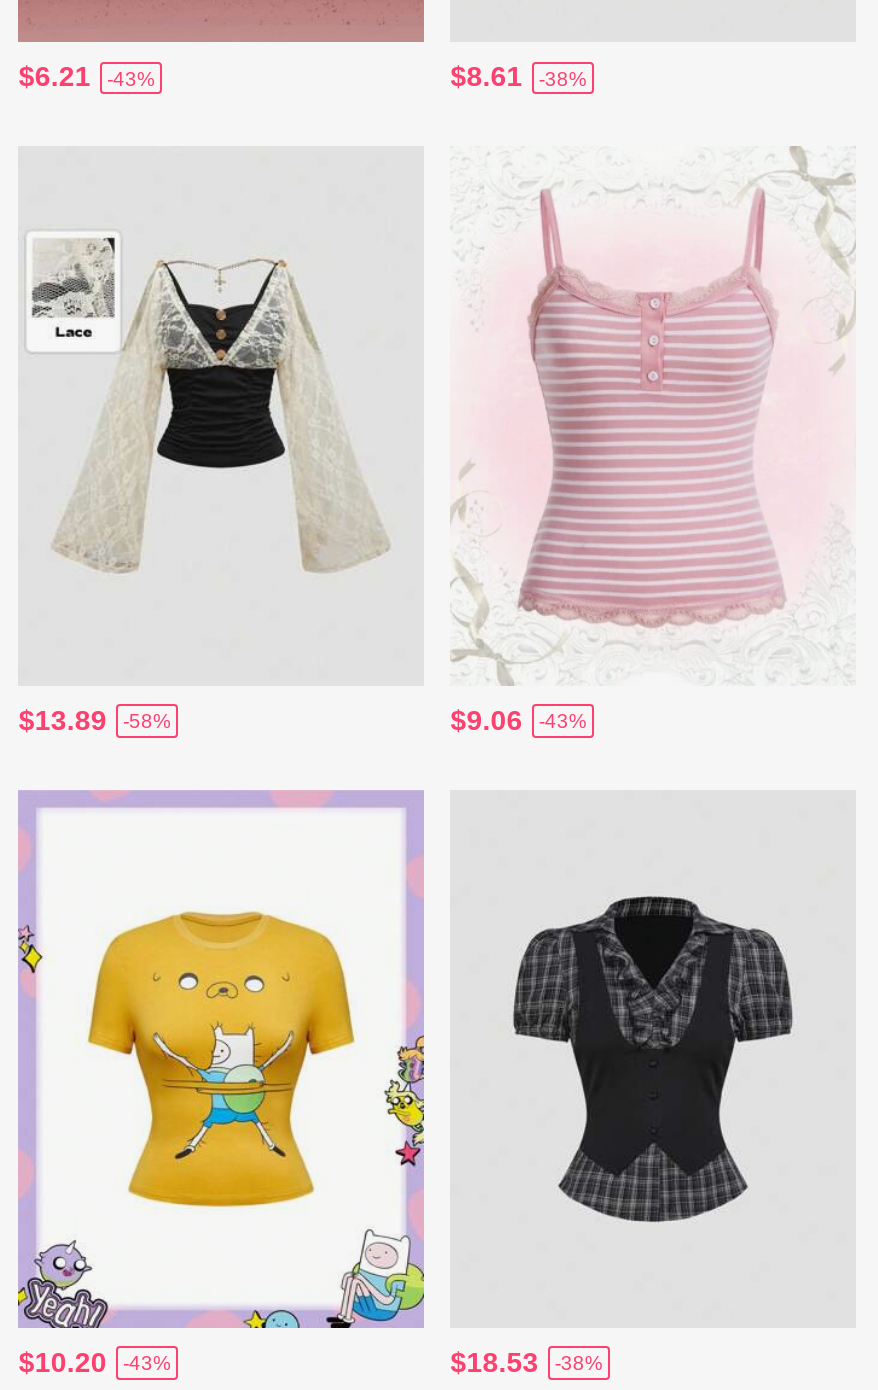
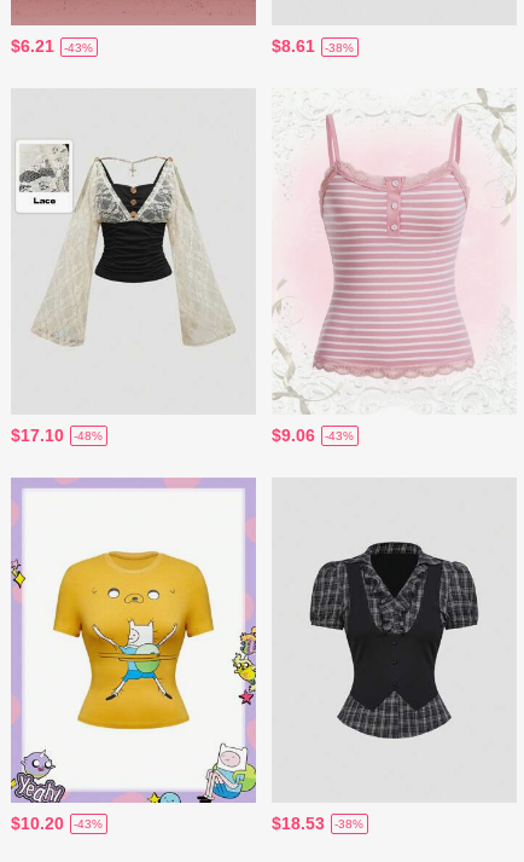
- $13.89
+ $17.10

- -58%
+ -48%
